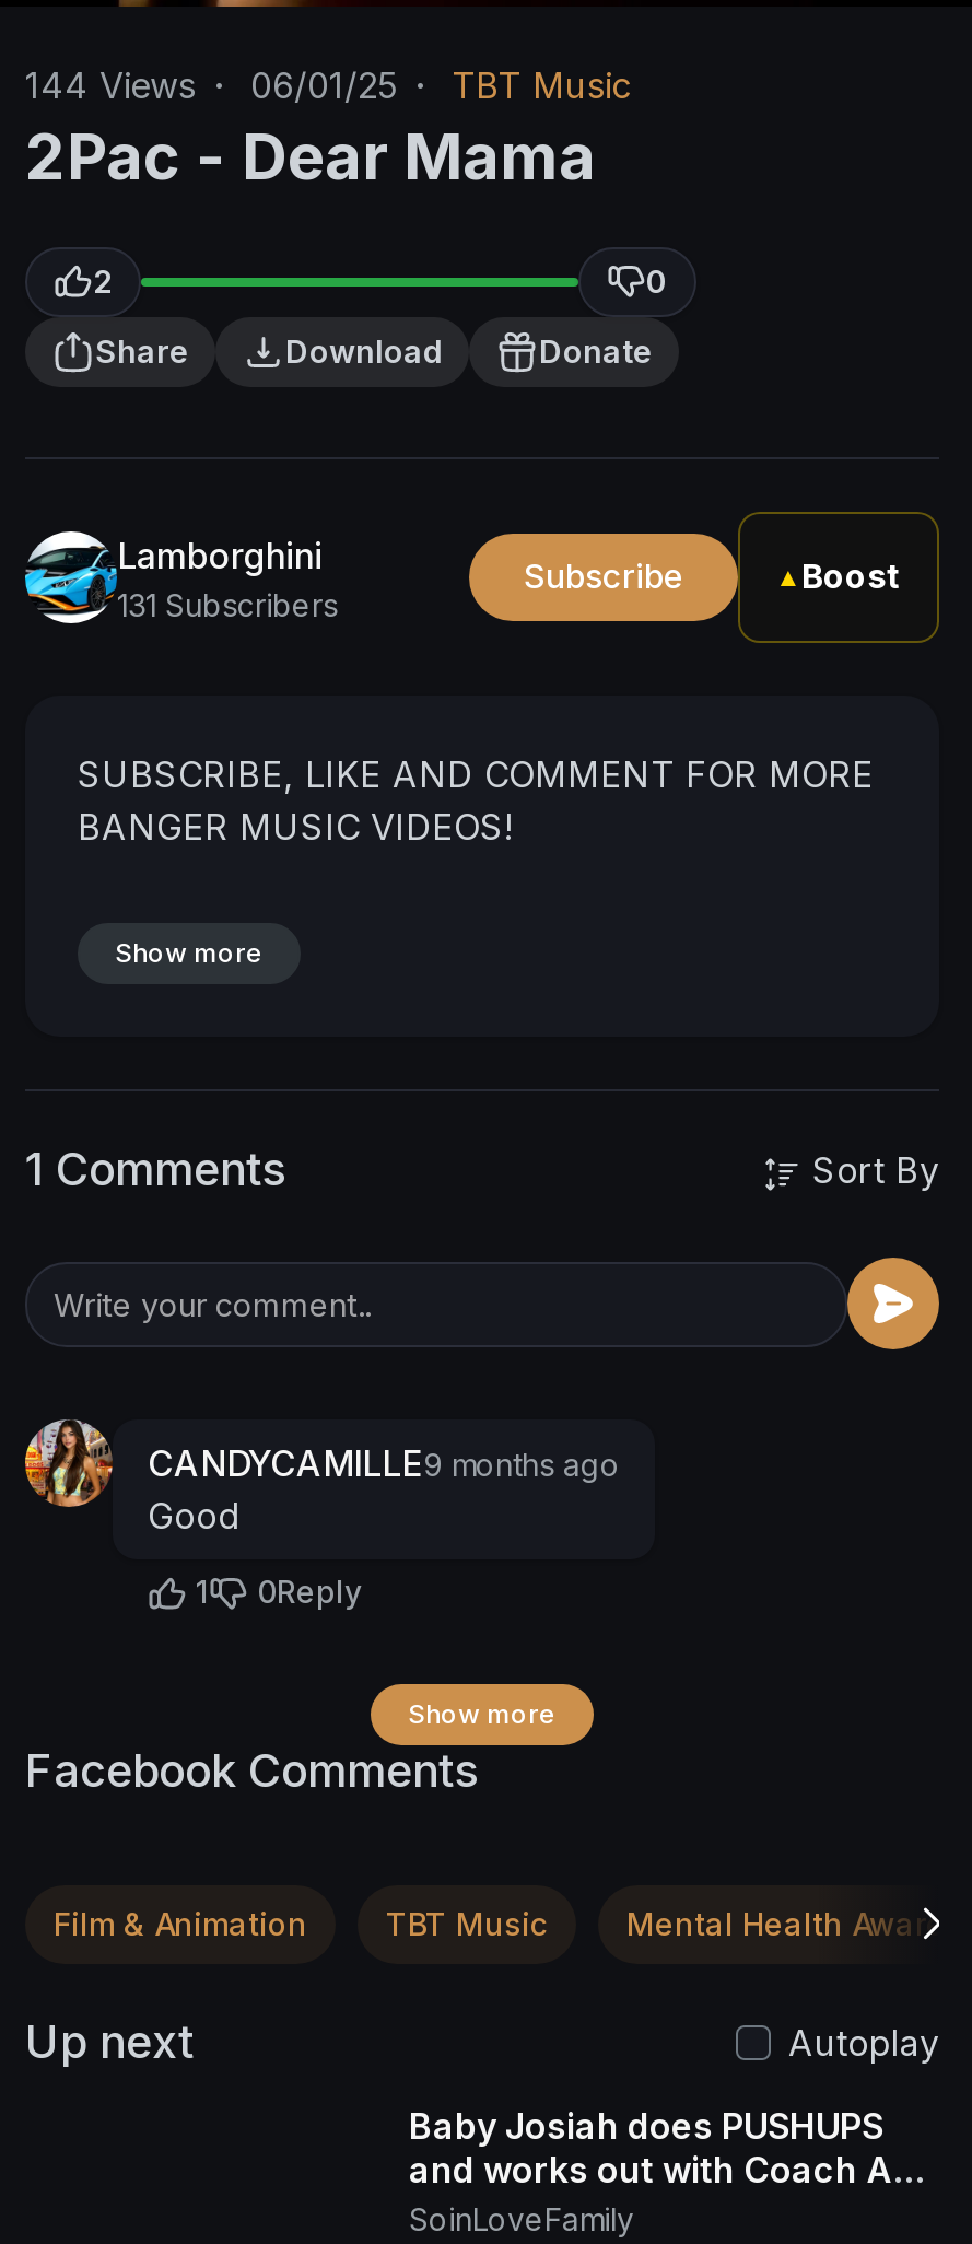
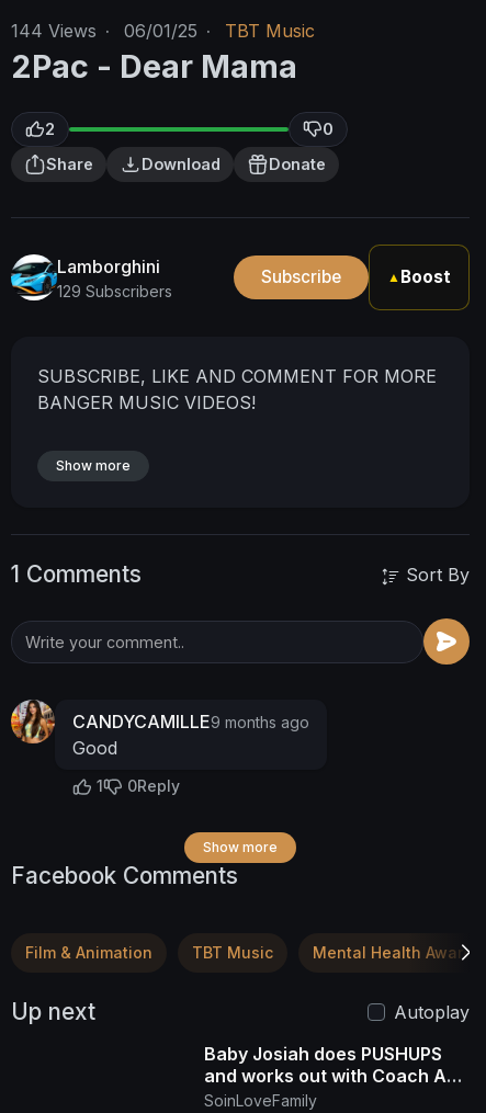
- 131 Subscribers
+ 129 Subscribers
